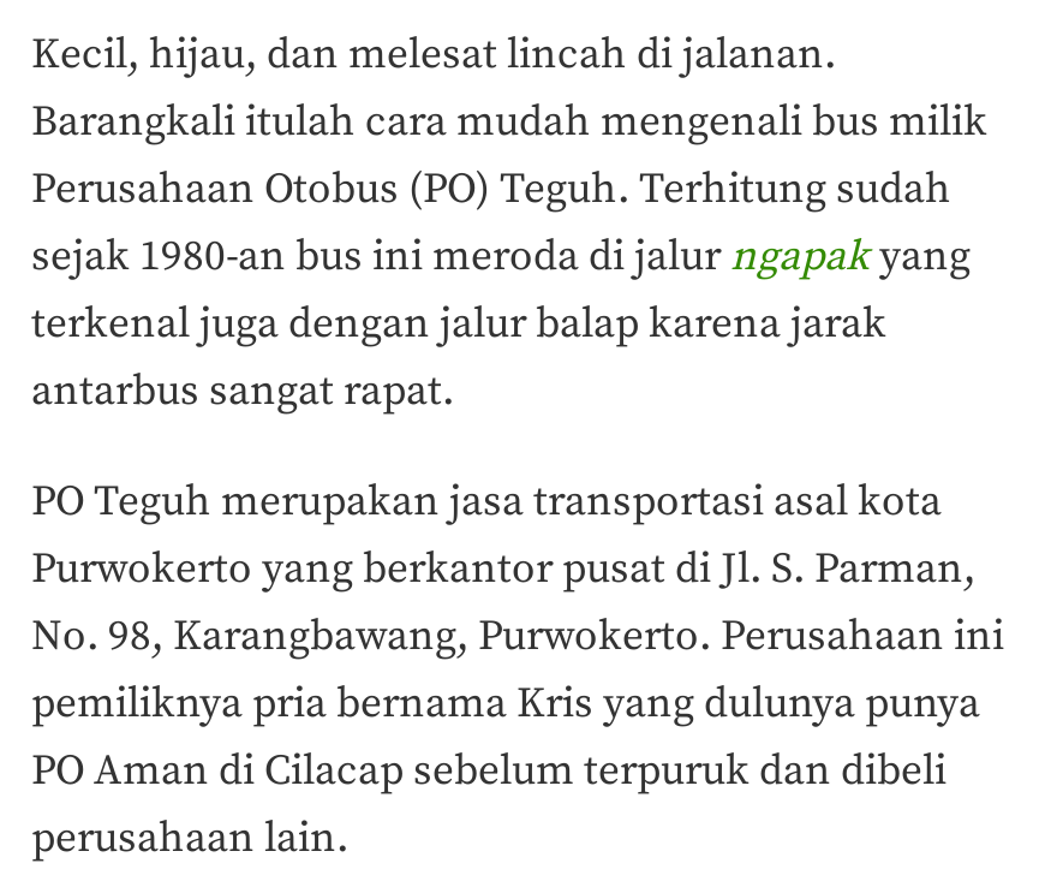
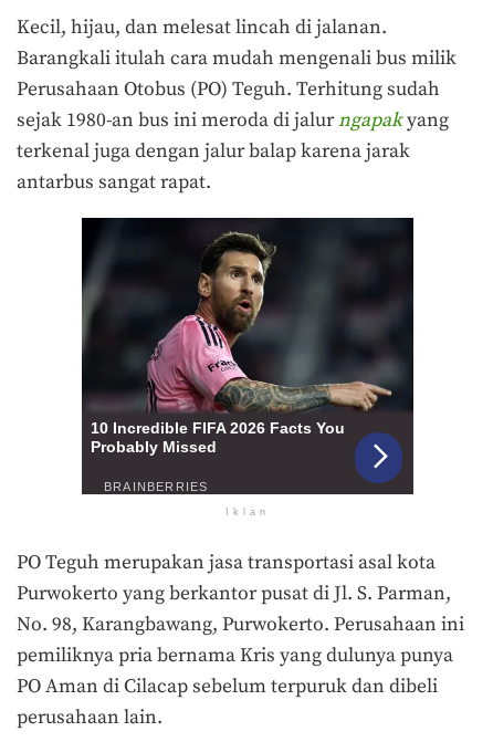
+ [image]
+ Iklan
